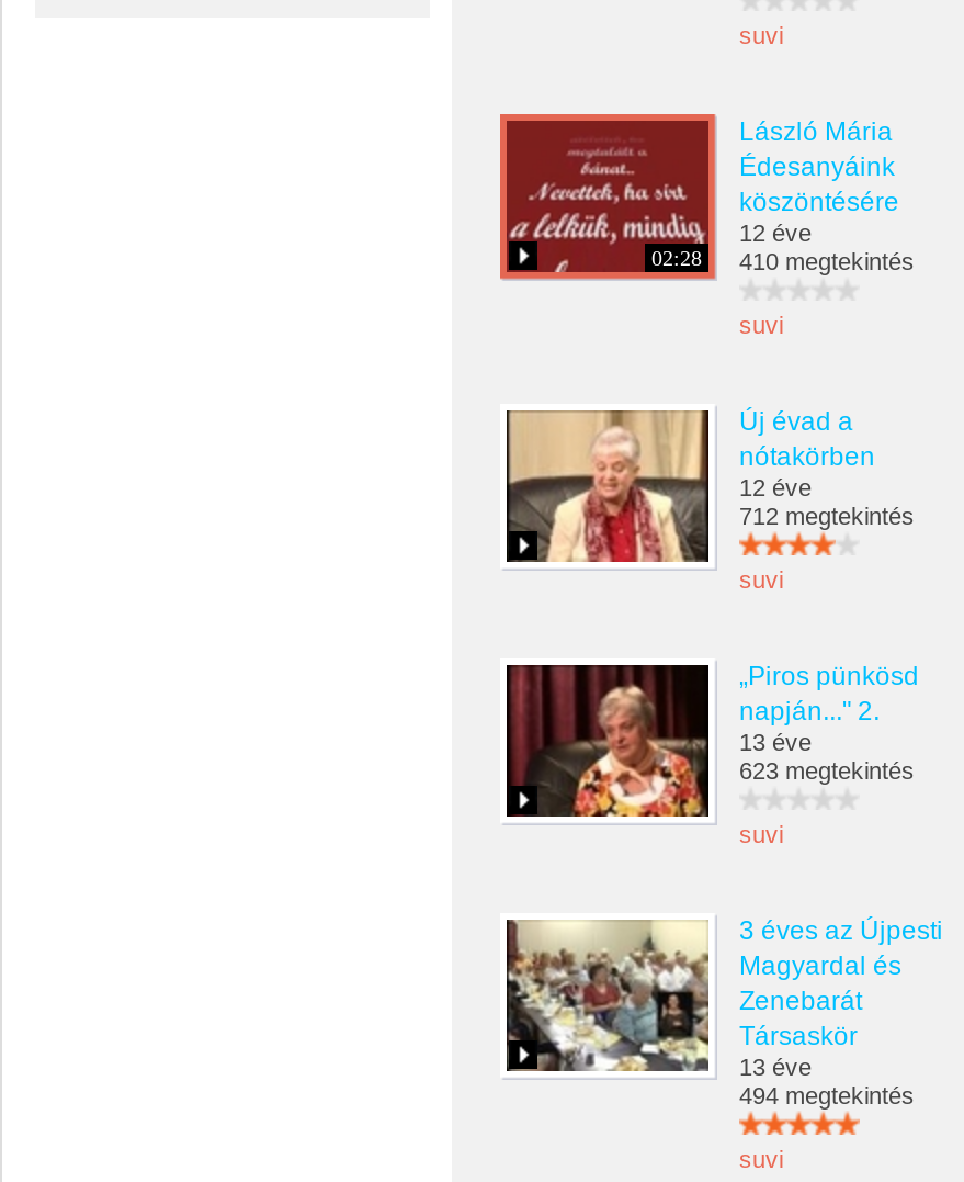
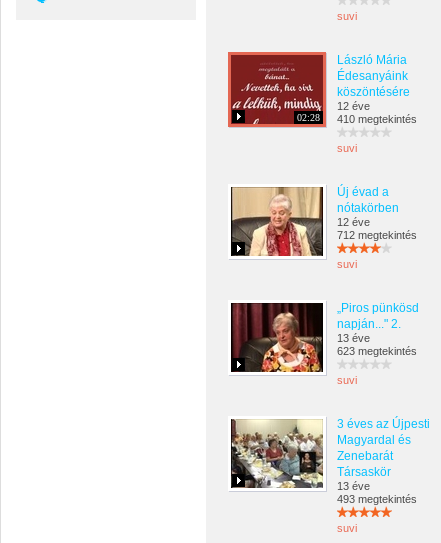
- 494 megtekintés
+ 493 megtekintés
